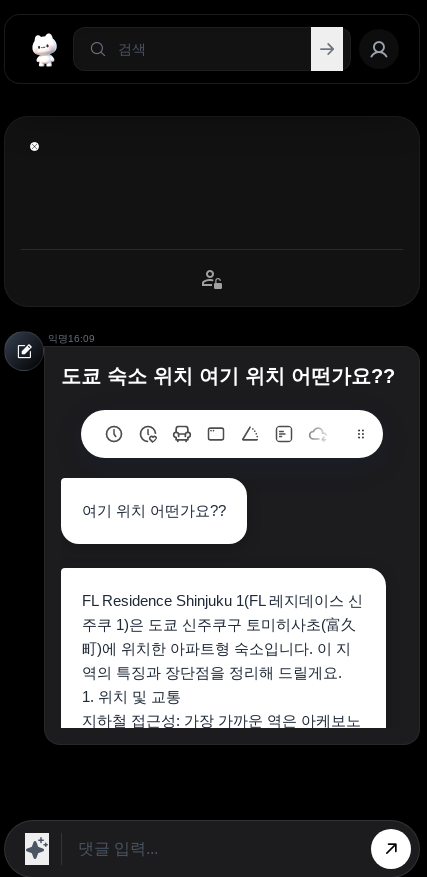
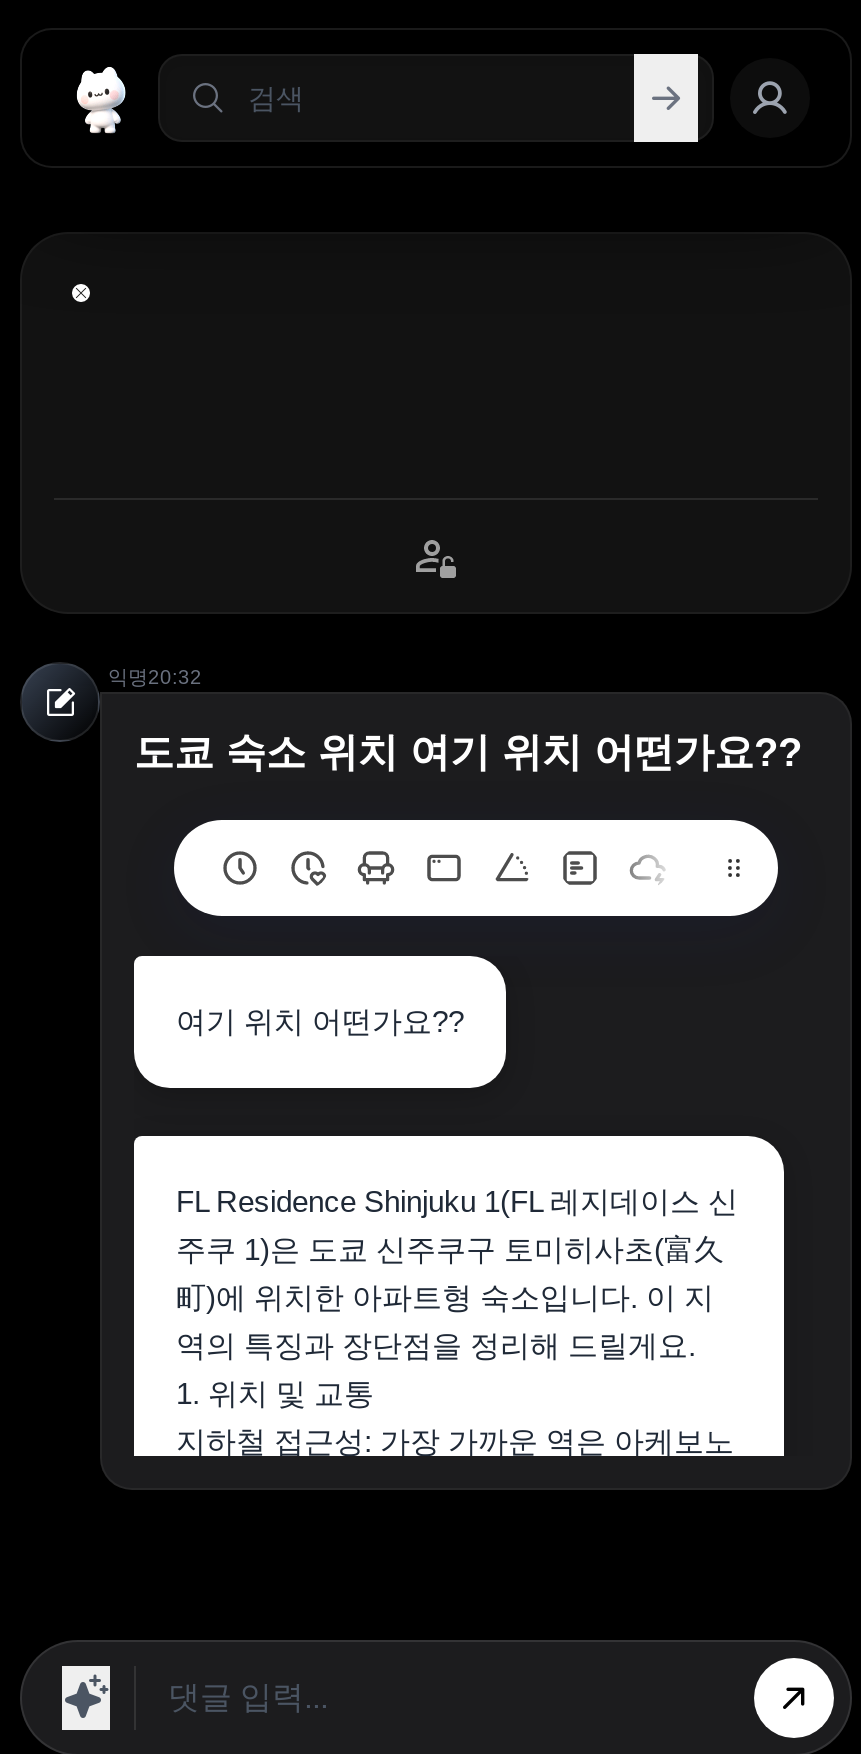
- 익명 16:09
+ 익명 20:32
